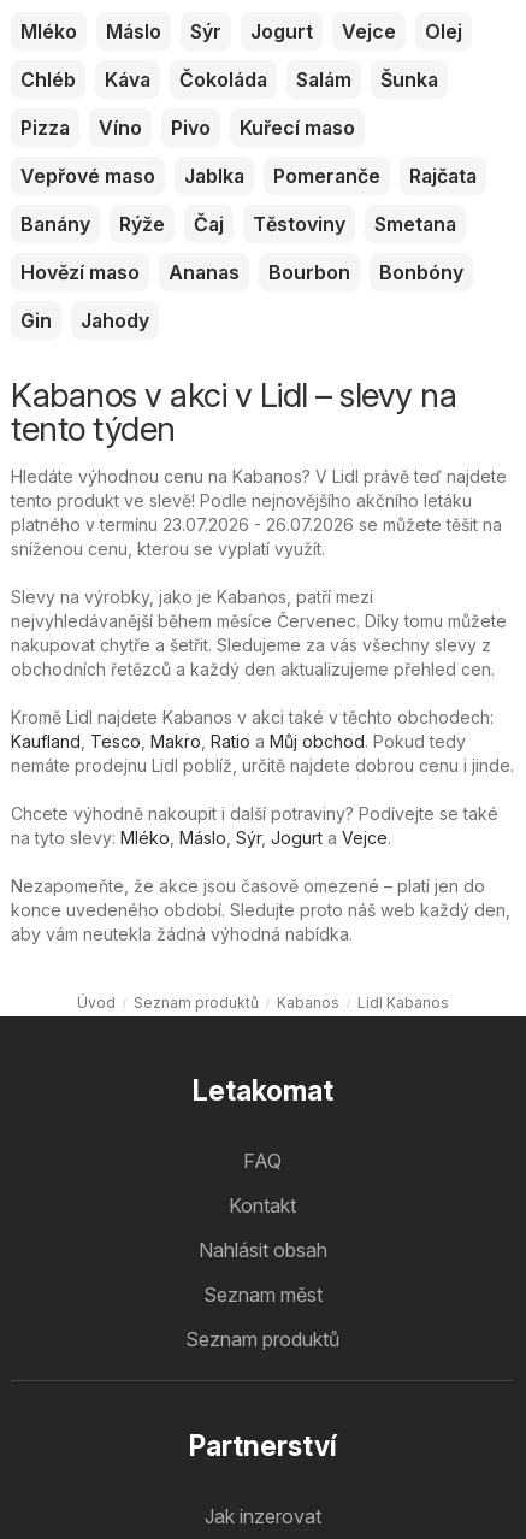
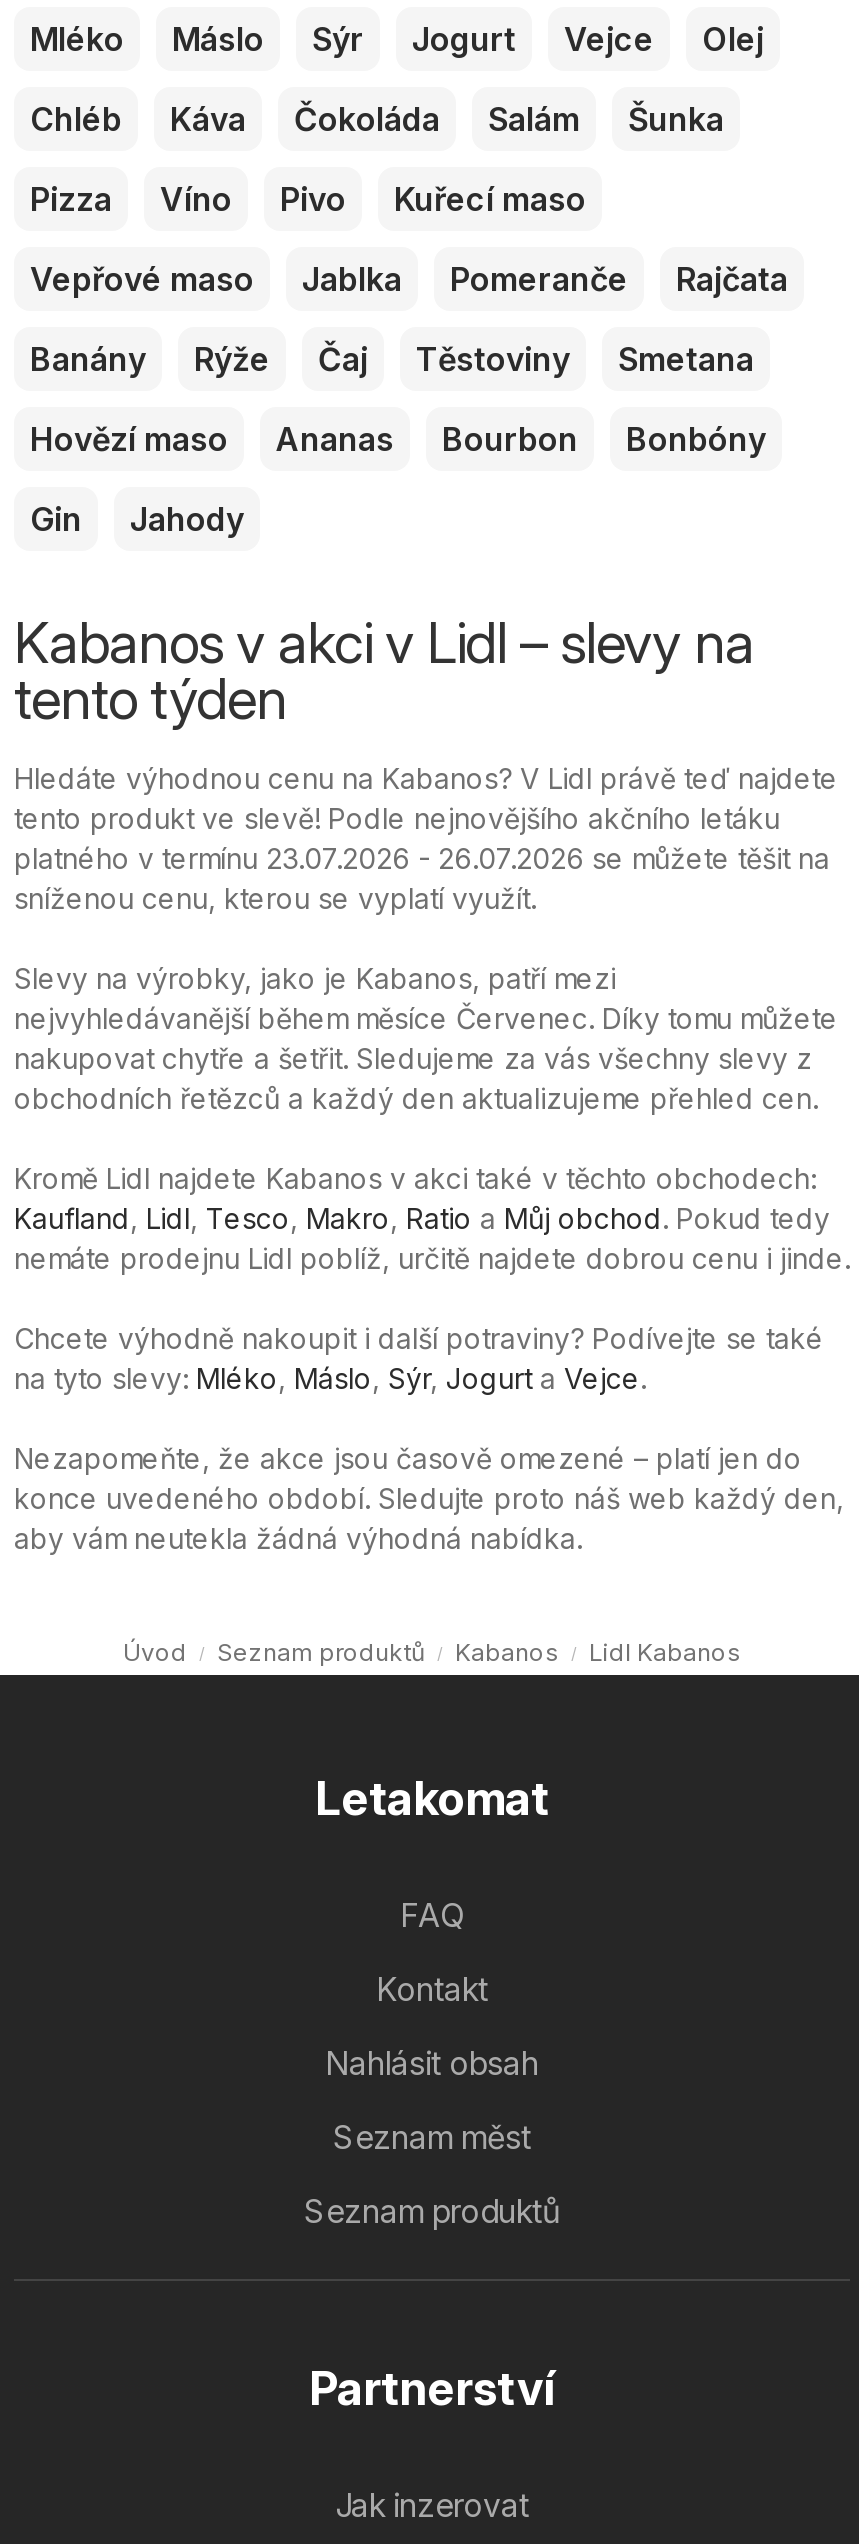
- Kaufland, Tesco, Makro, Ratio a Můj obchod. Pokud tedy
+ Kaufland, Lidl, Tesco, Makro, Ratio a Můj obchod. Pokud tedy
